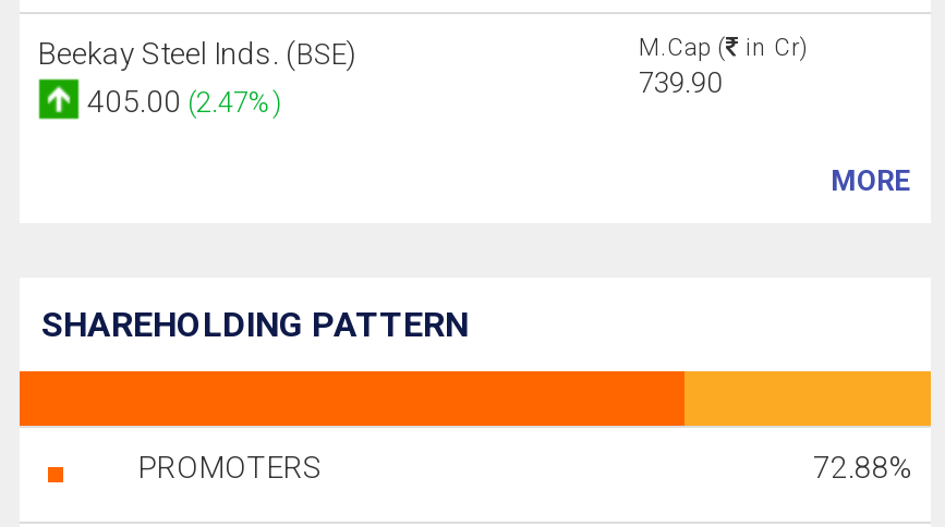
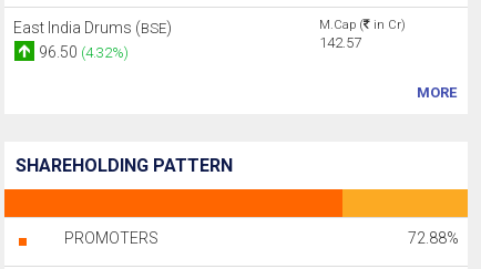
- Beekay Steel Inds. (BSE)
+ East India Drums (BSE)

- 739.90
+ 142.57

- 405.00 (2.47%)
+ 96.50 (4.32%)
